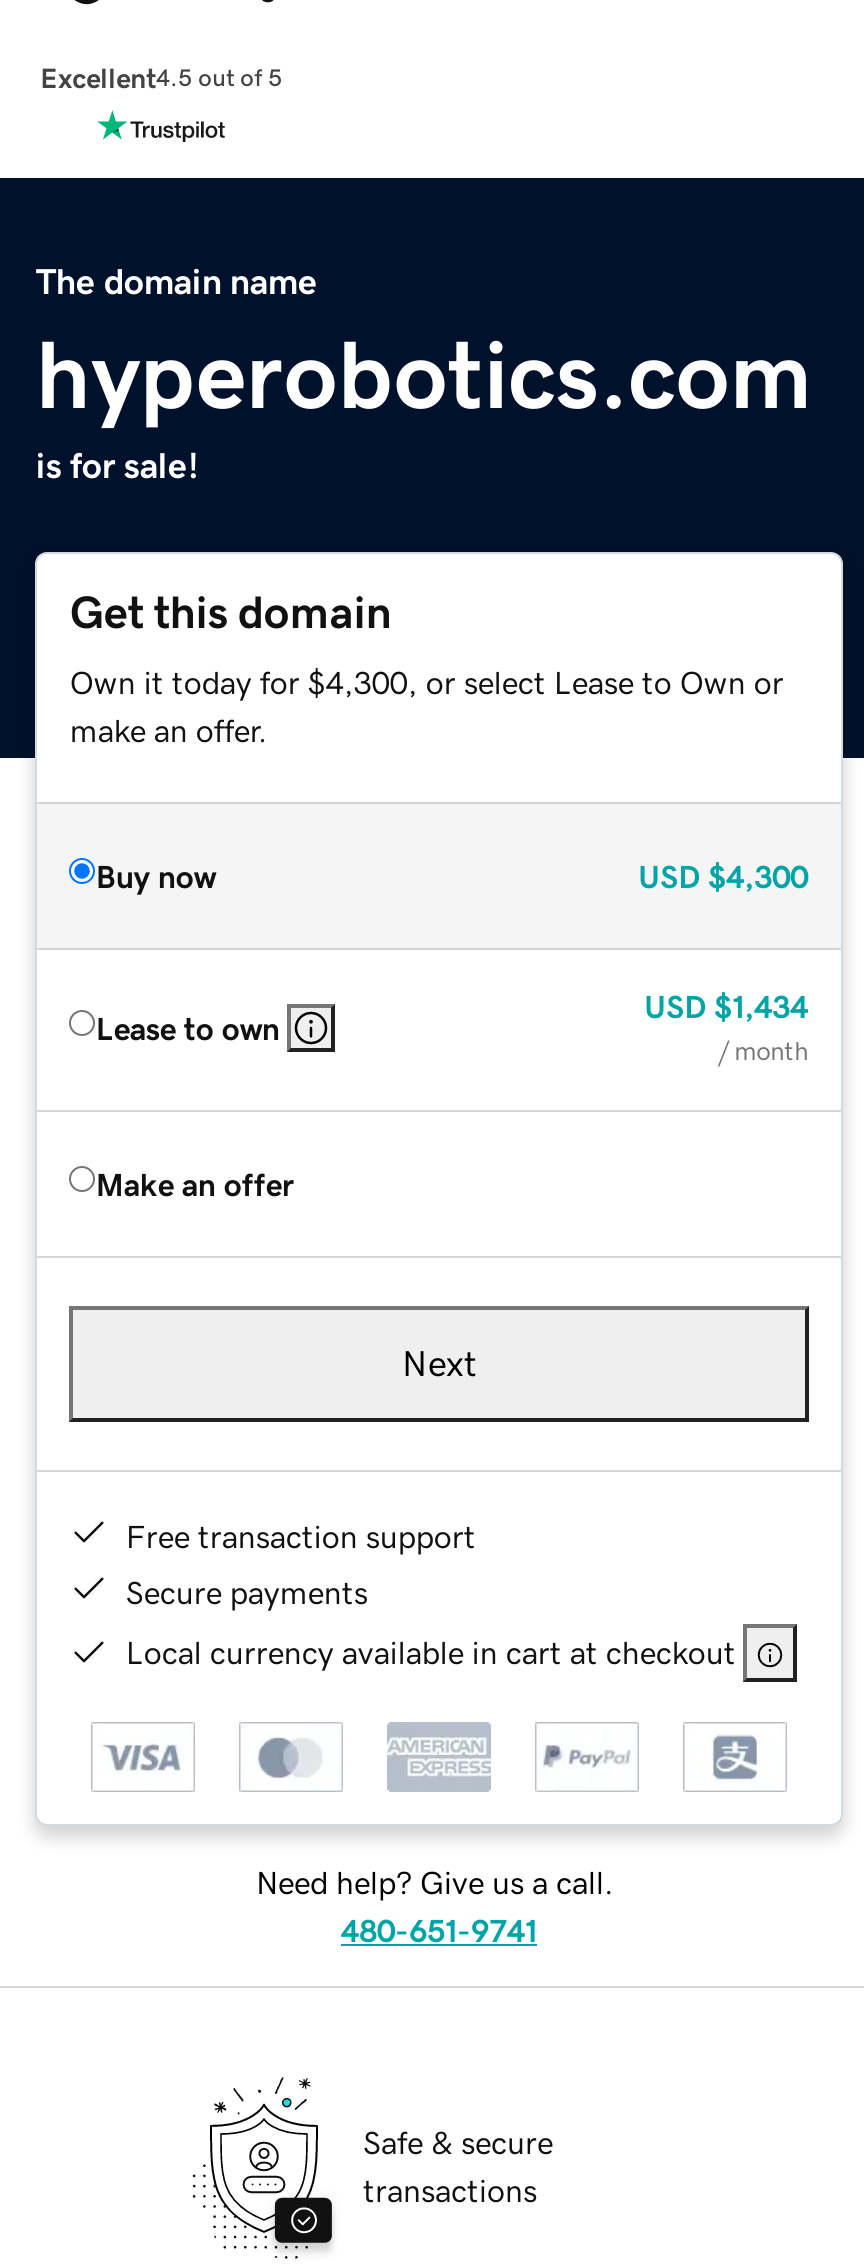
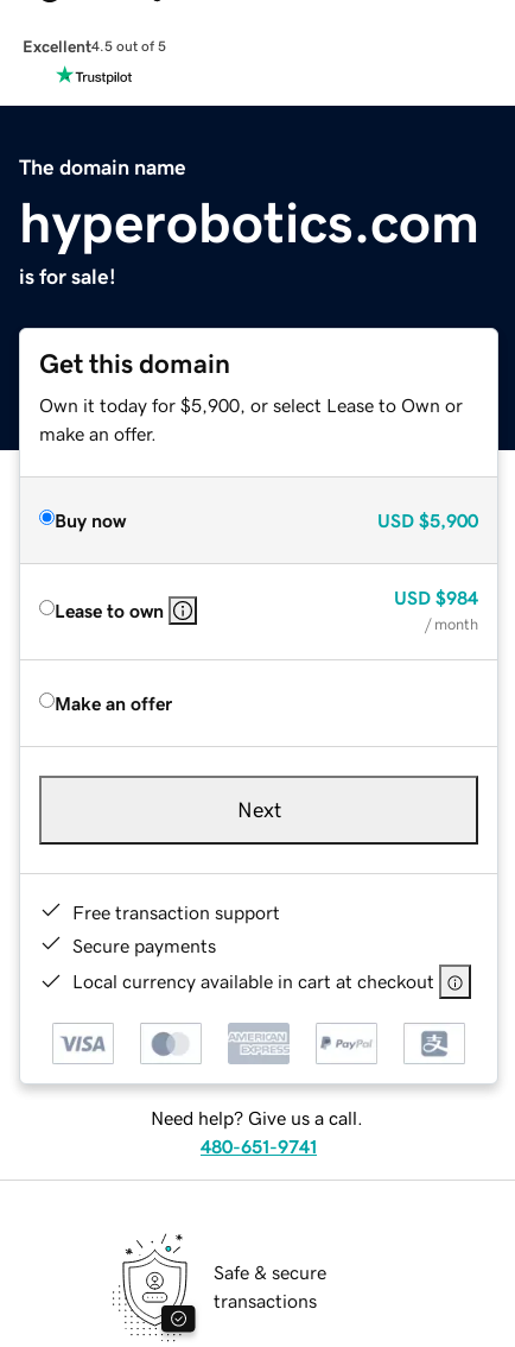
- Own it today for $4,300, or select Lease to Own or
+ Own it today for $5,900, or select Lease to Own or

- USD $4,300
+ USD $5,900

- USD $1,434
+ USD $984
